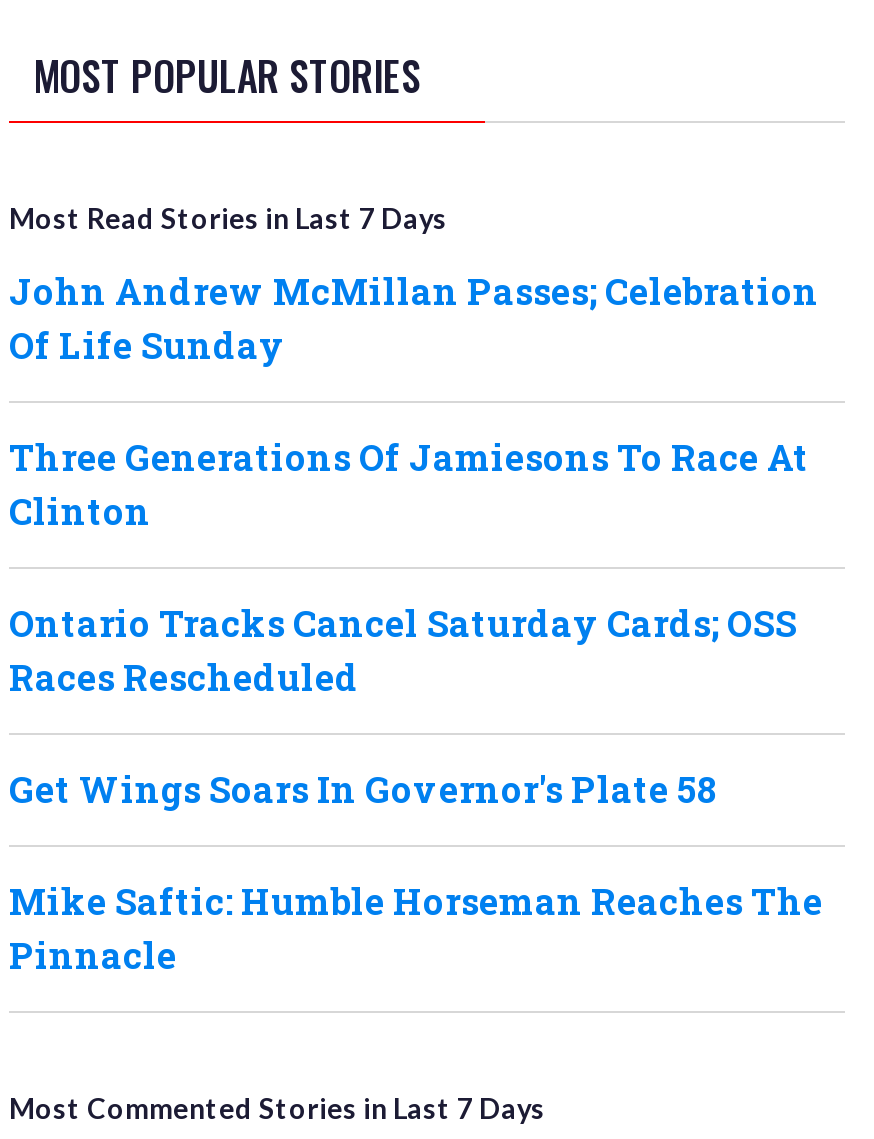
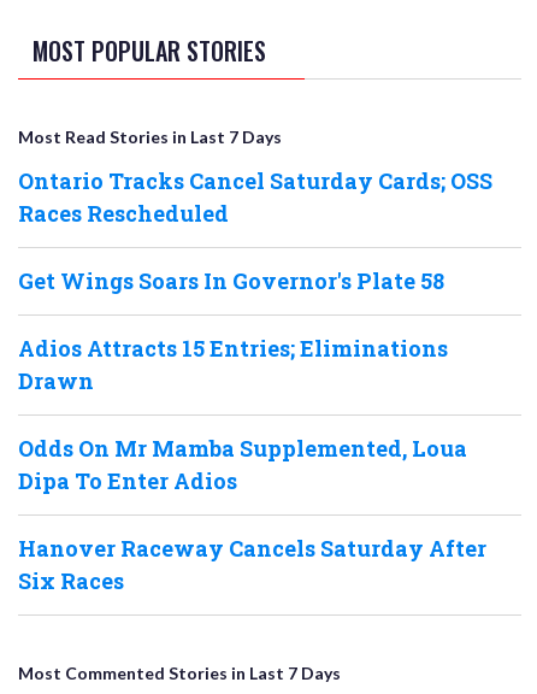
- John Andrew McMillan Passes; Celebration
- Of Life Sunday
- Three Generations Of Jamiesons To Race At
- Clinton

moved up: Ontario Tracks Cancel Saturday Cards; OSS | Races Rescheduled | Get Wings Soars In Governor's Plate 58

- Mike Saftic: Humble Horseman Reaches The
- Pinnacle
+ Adios Attracts 15 Entries; Eliminations
+ Drawn
+ Odds On Mr Mamba Supplemented, Loua
+ Dipa To Enter Adios
+ Hanover Raceway Cancels Saturday After
+ Six Races
